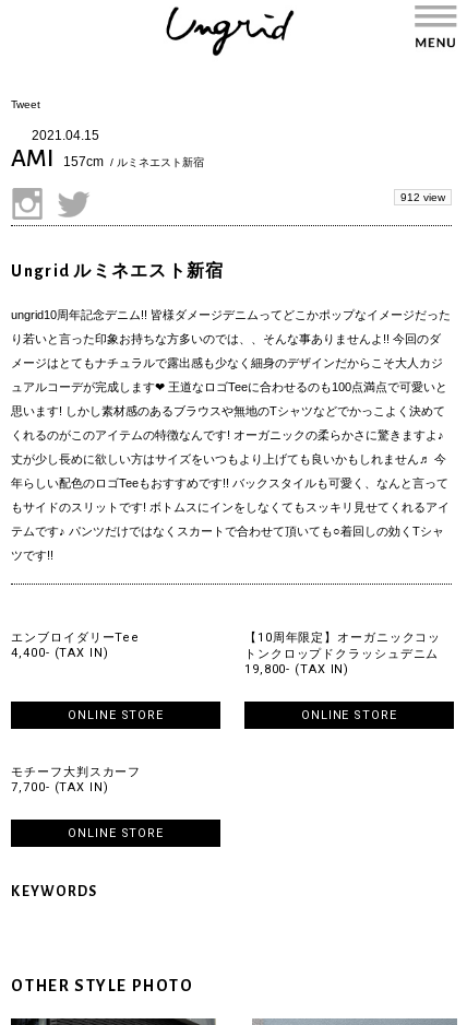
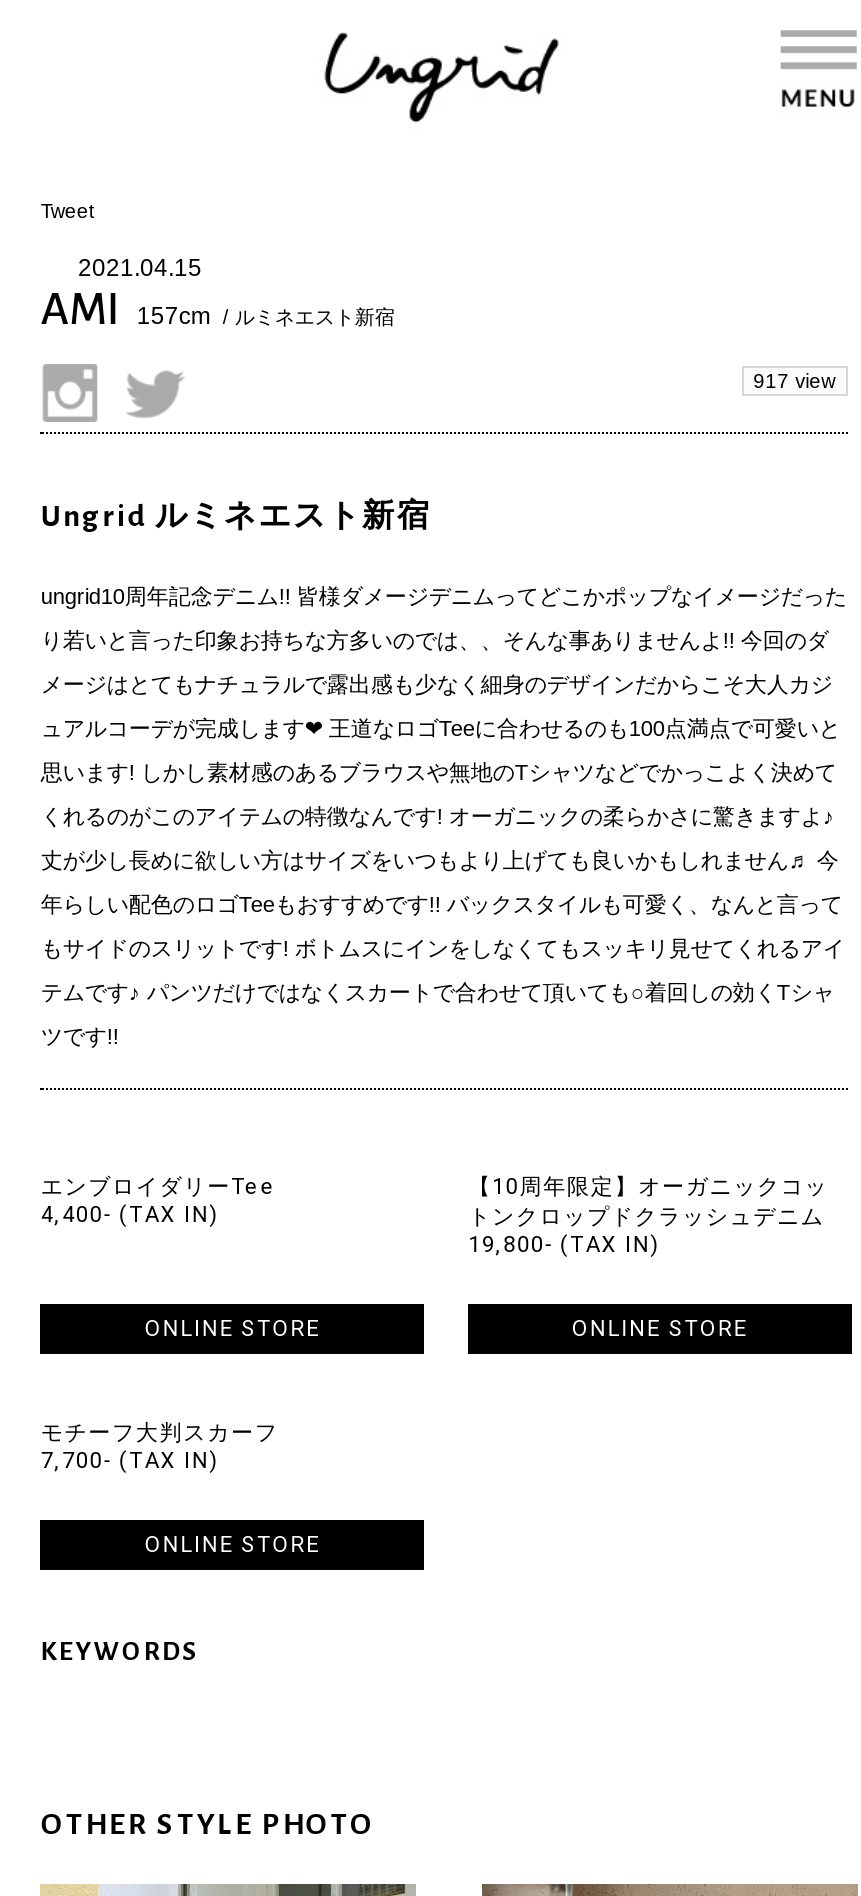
- 912 view
+ 917 view
